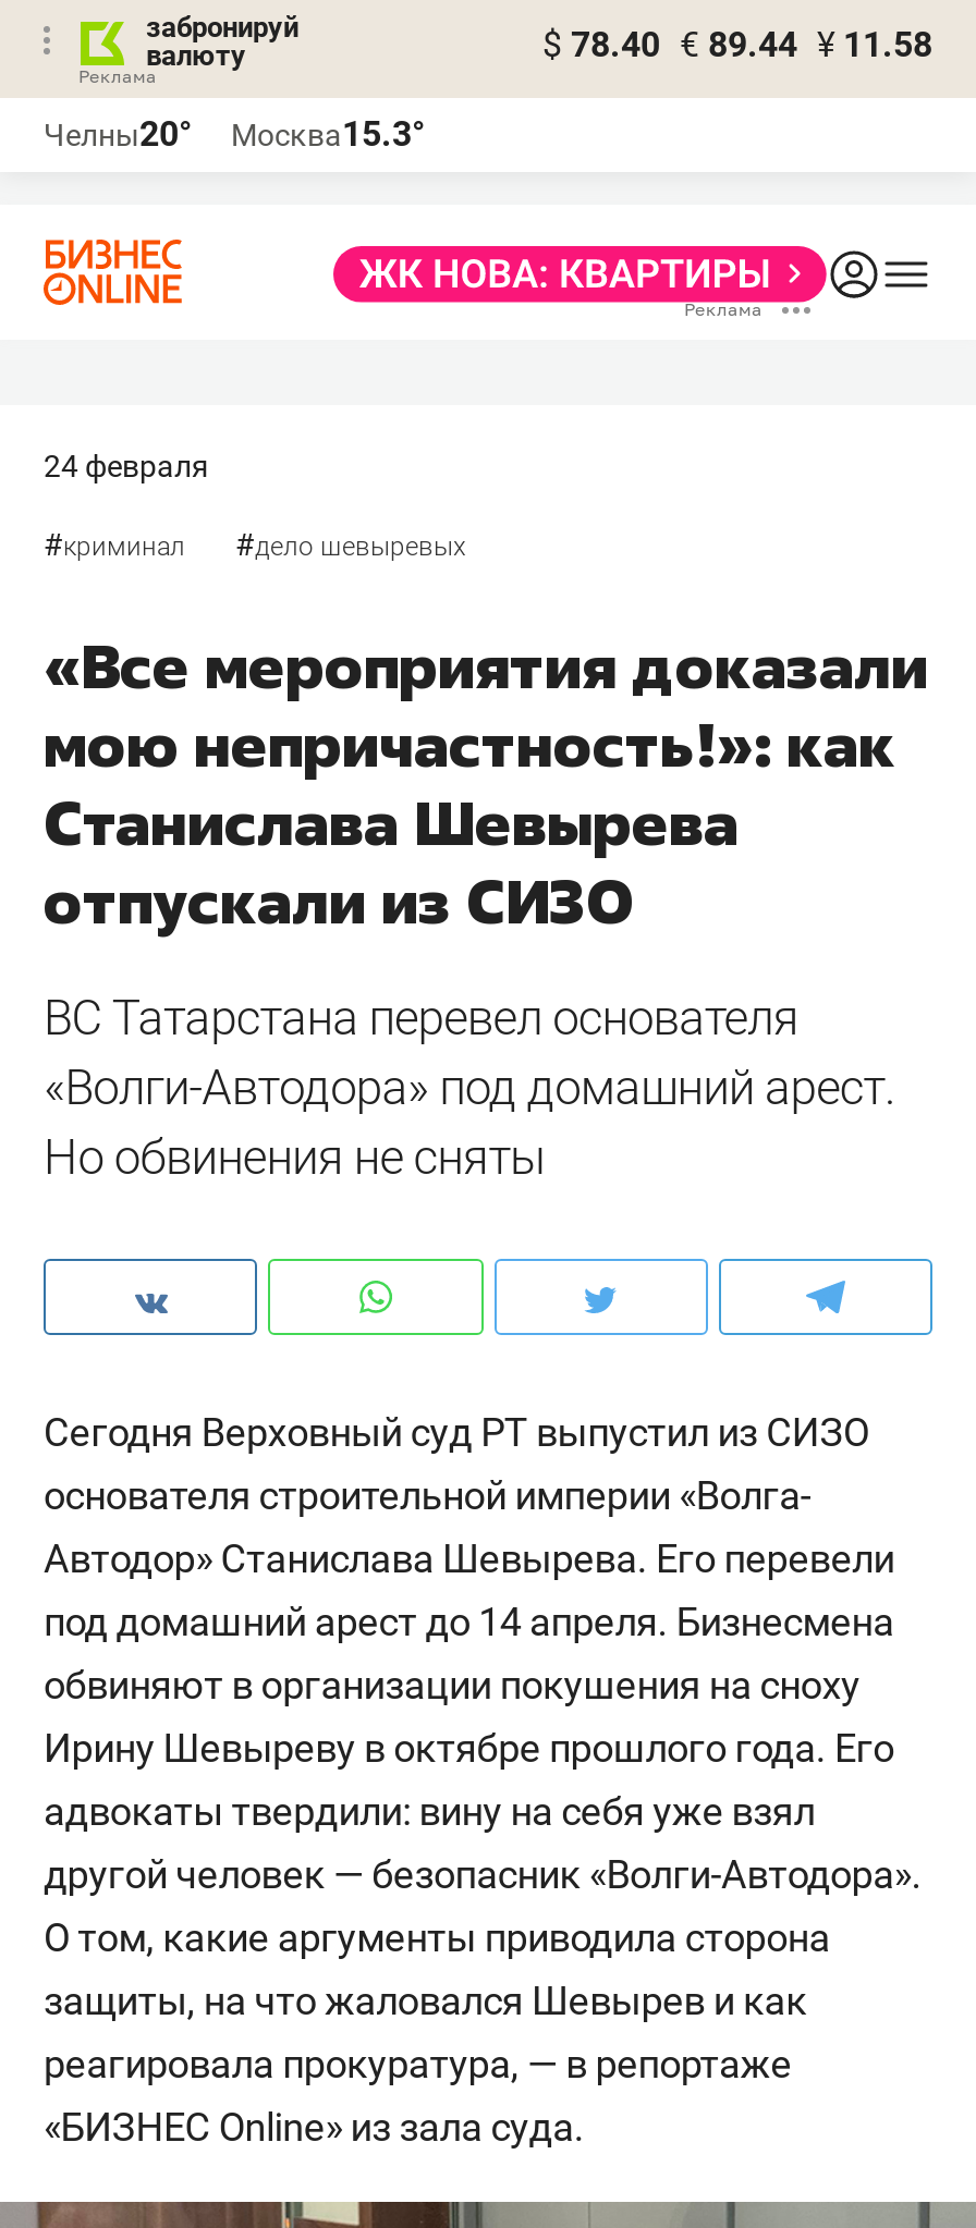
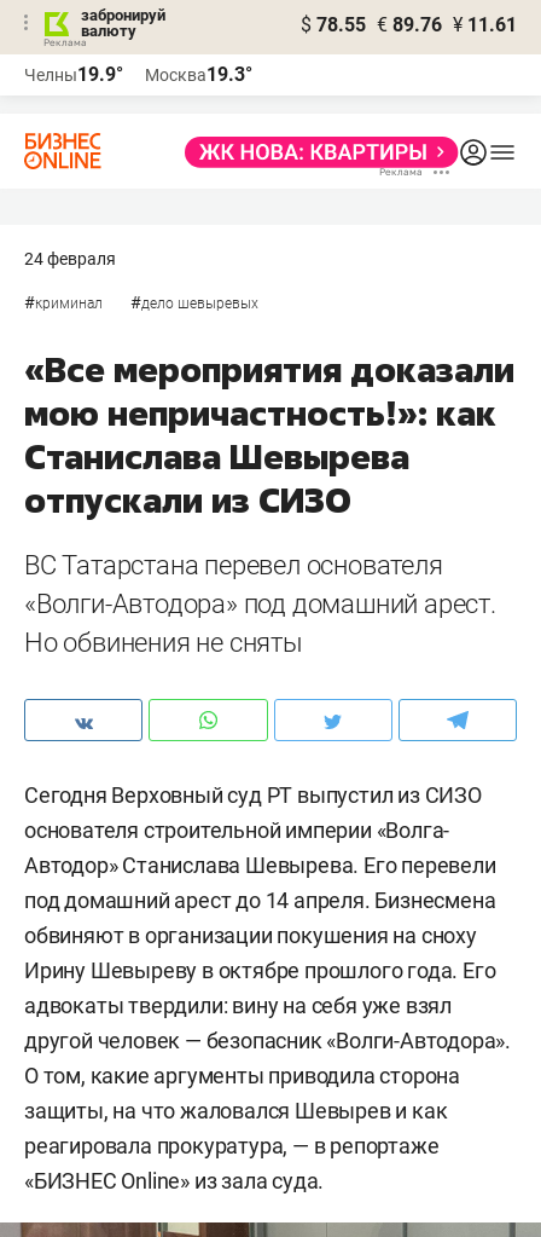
- $ 78.40 € 89.44 ¥ 11.58
+ $ 78.55 € 89.76 ¥ 11.61

- Челны20°
+ Челны19.9°

- Москва15.3°
+ Москва19.3°
